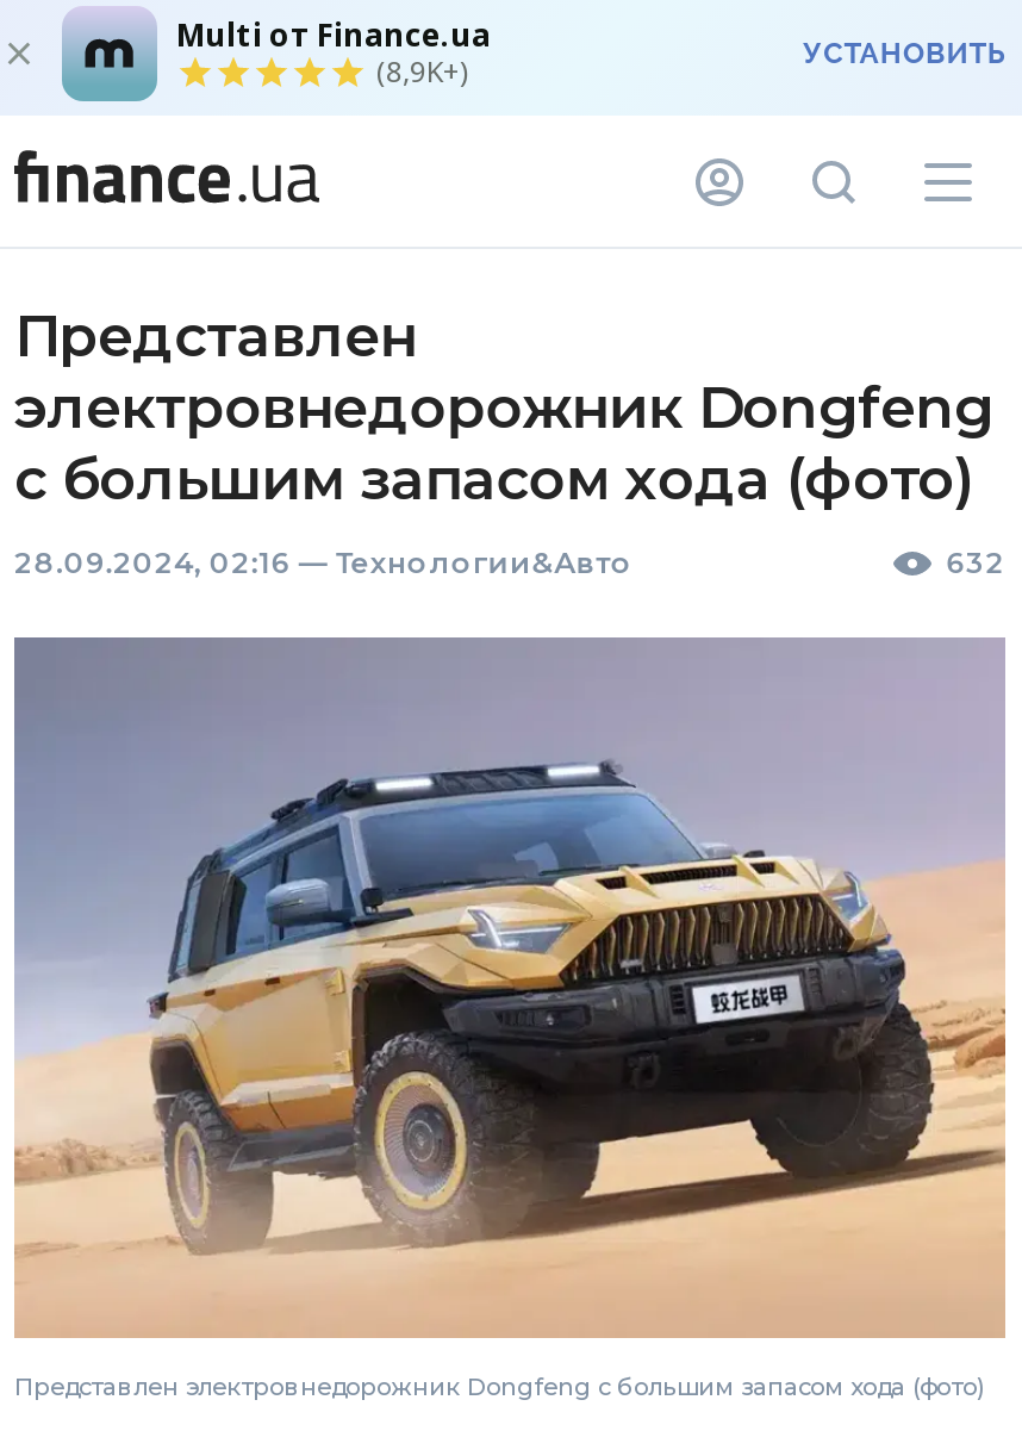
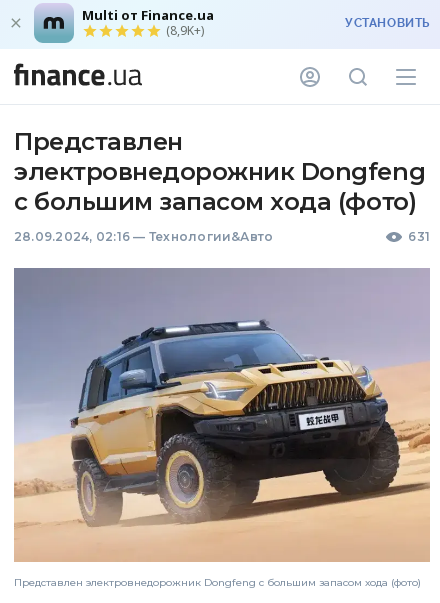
- 632
+ 631
